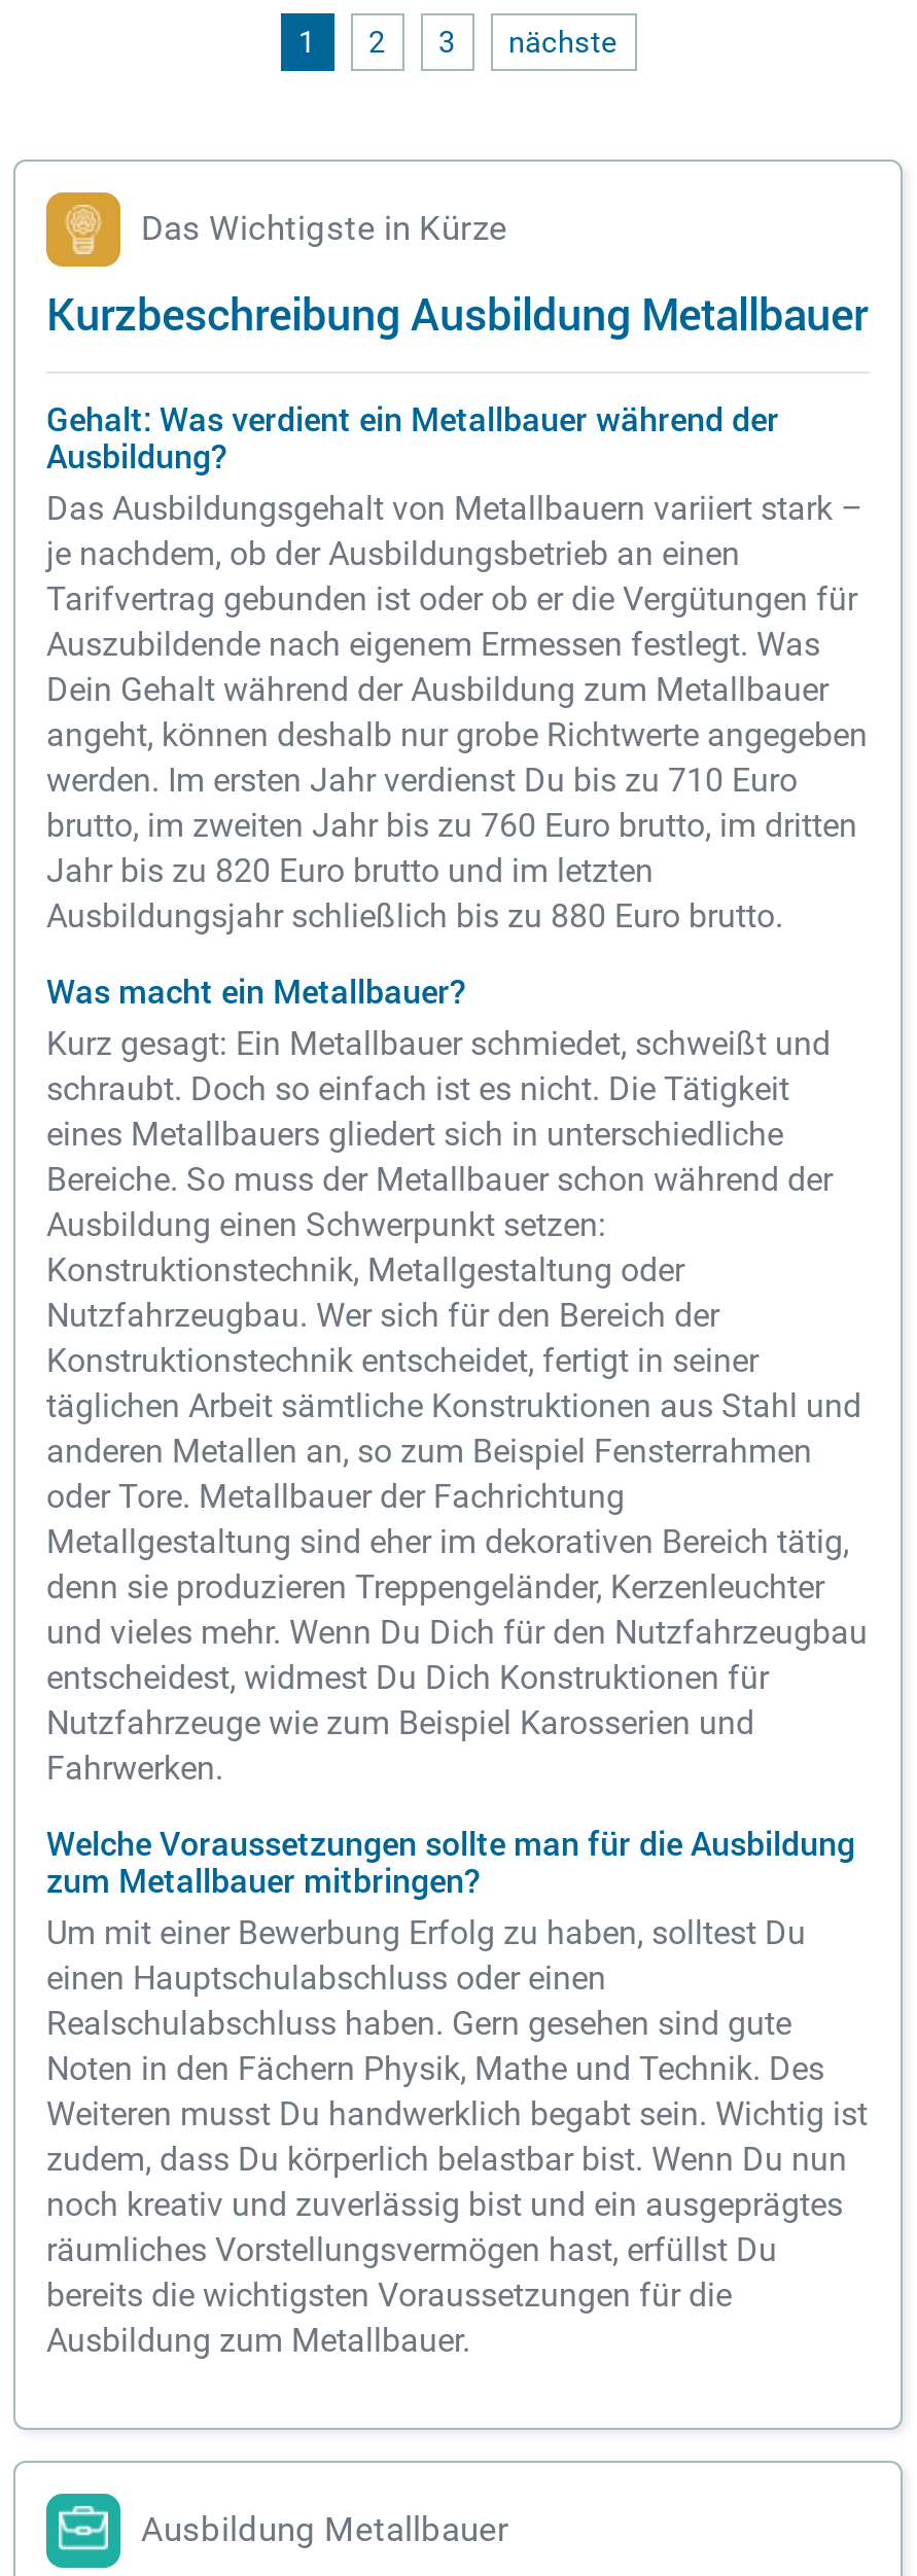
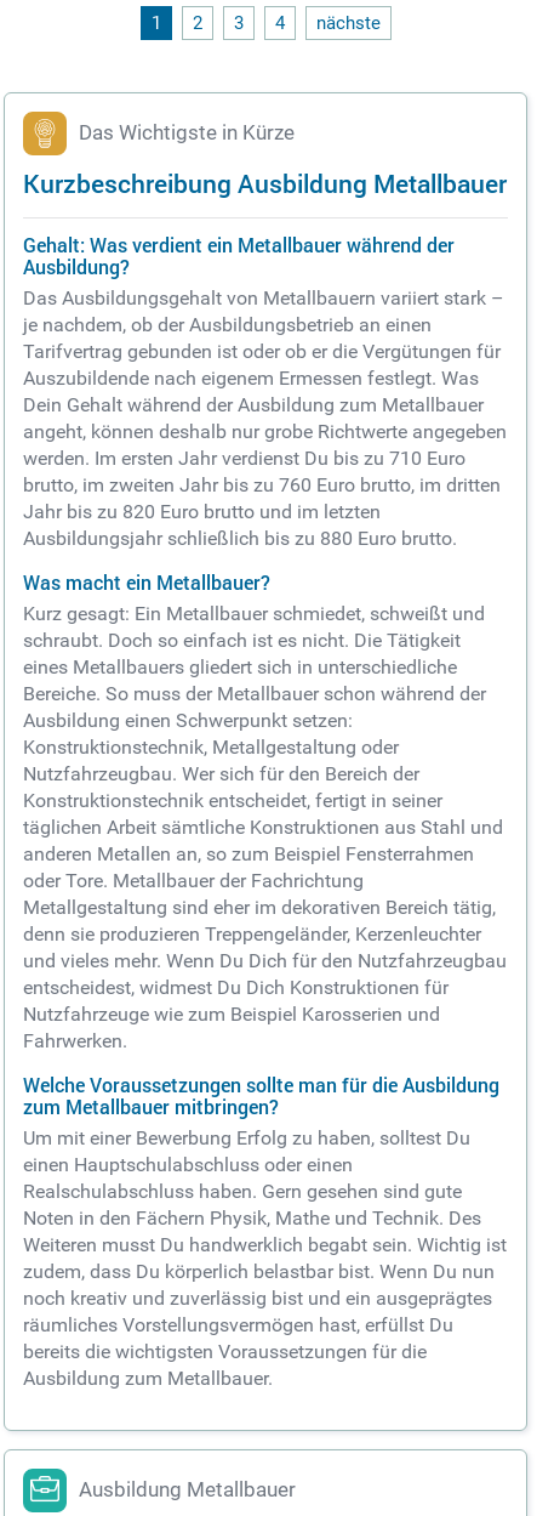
+ 4
